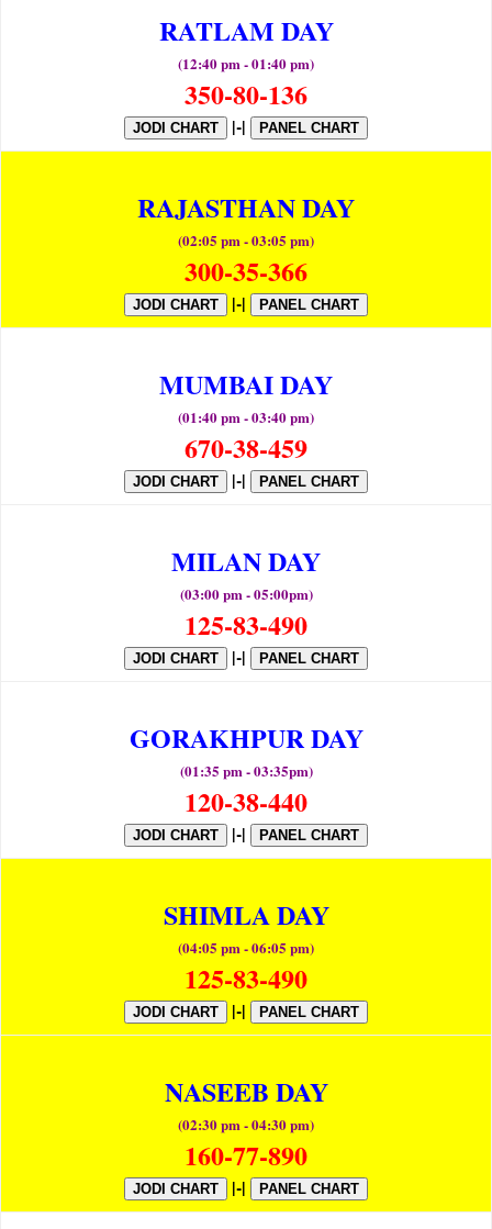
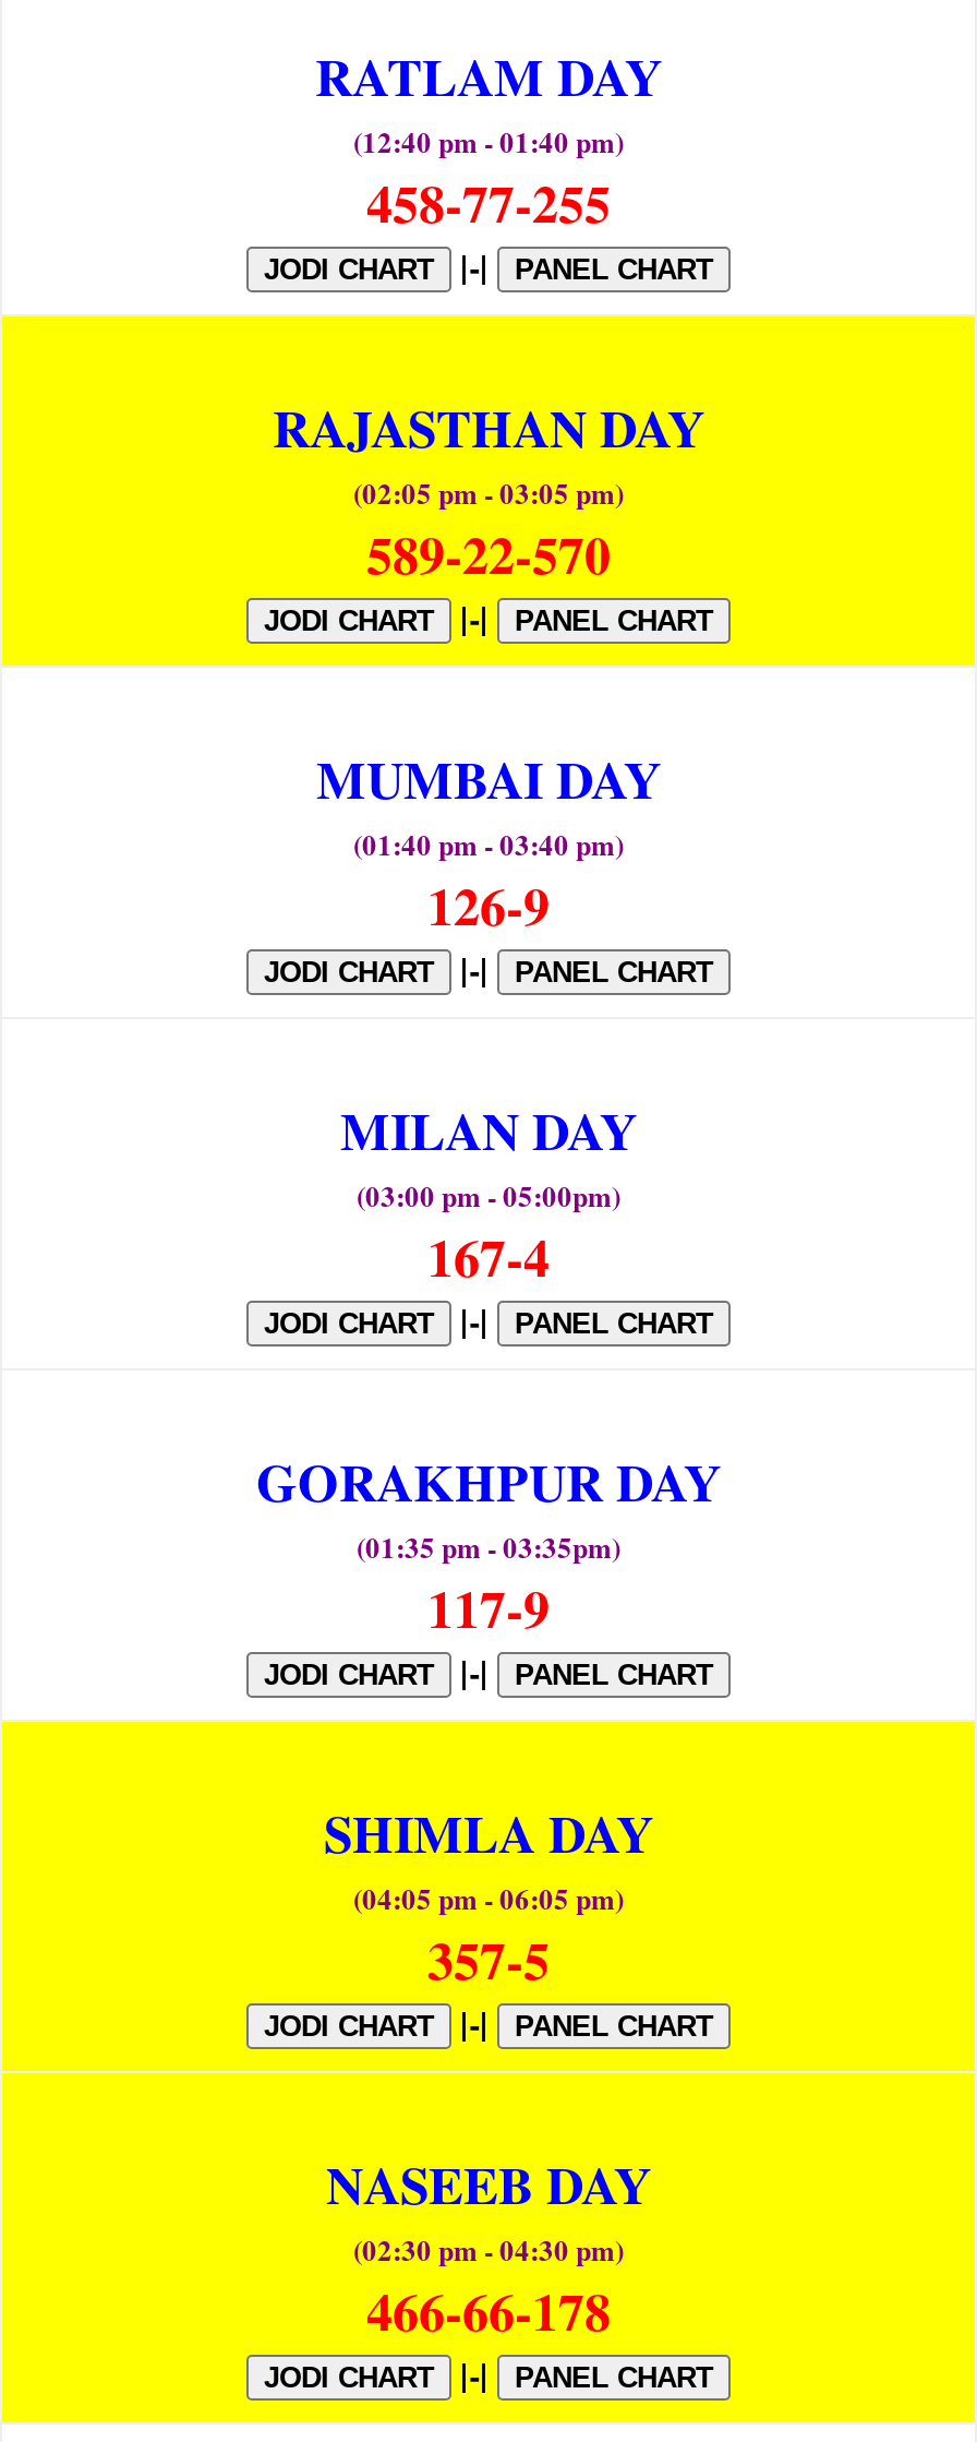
- 350-80-136
+ 458-77-255

- 300-35-366
+ 589-22-570

- 670-38-459
+ 126-9

- 125-83-490
+ 167-4

- 120-38-440
+ 117-9

- 125-83-490
+ 357-5

- 160-77-890
+ 466-66-178
